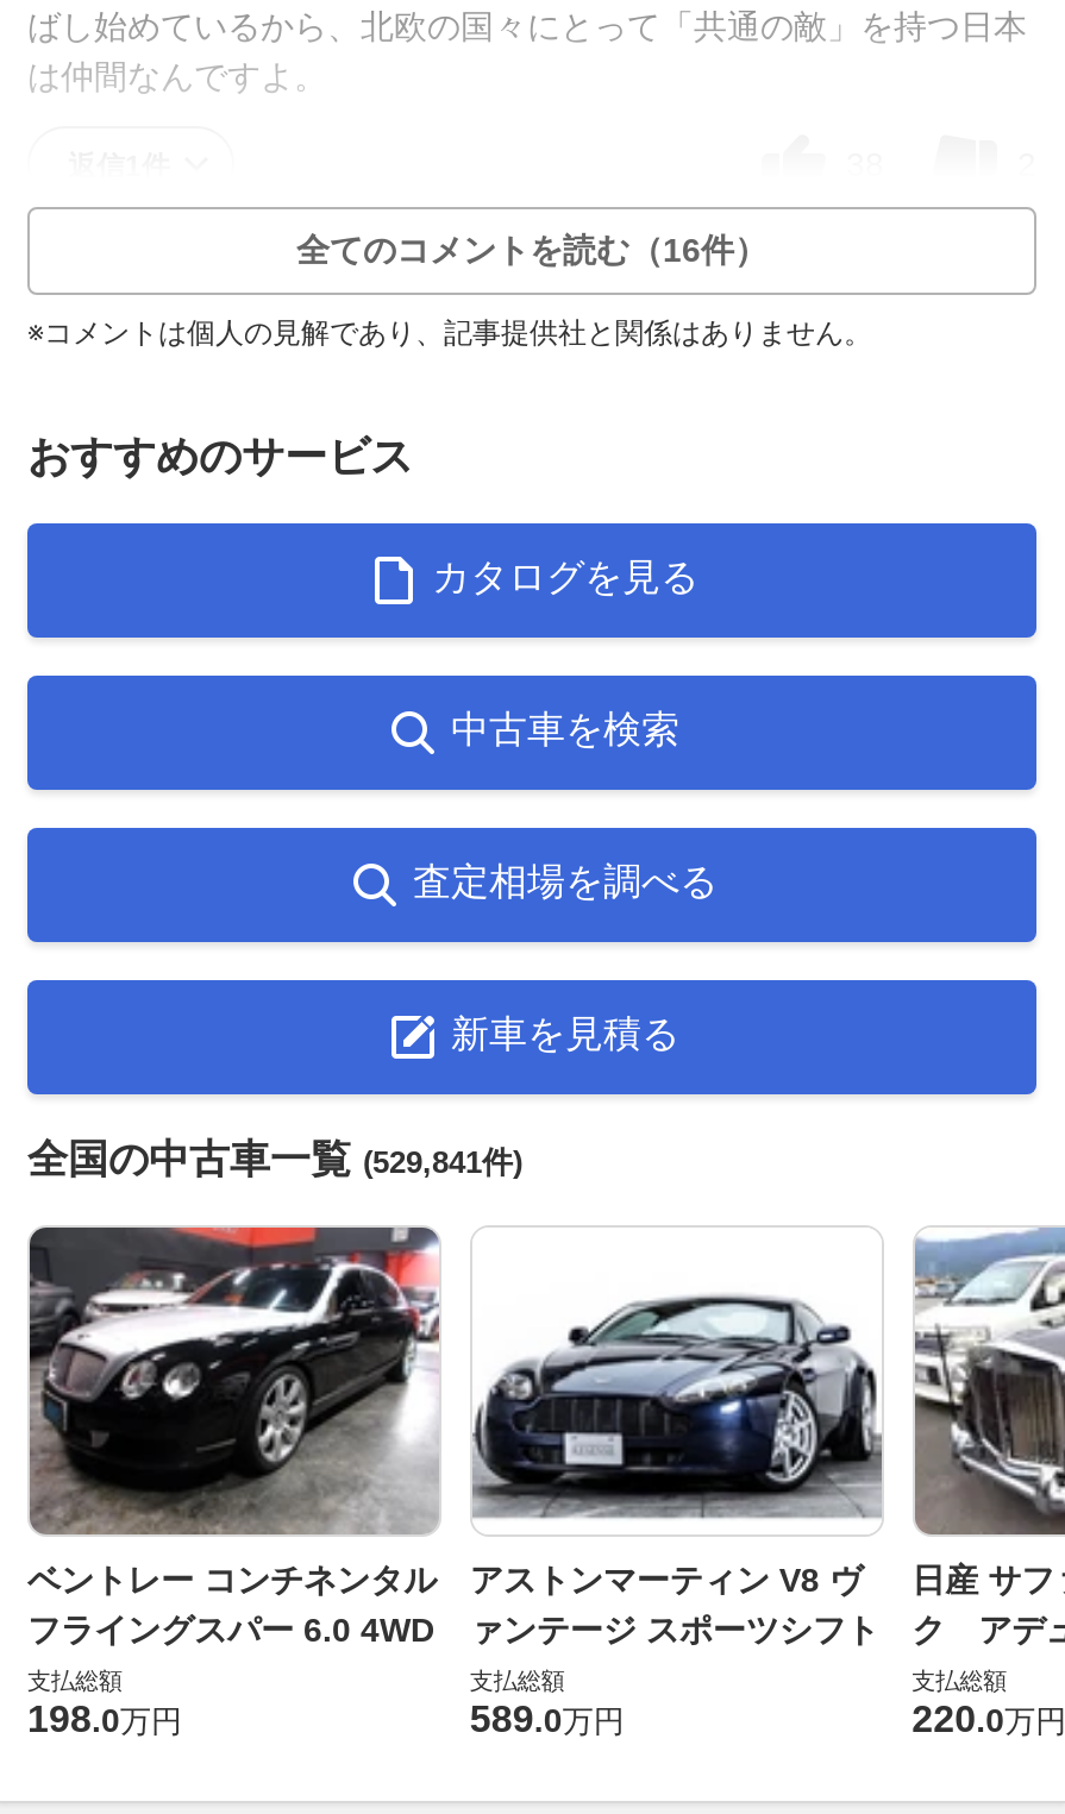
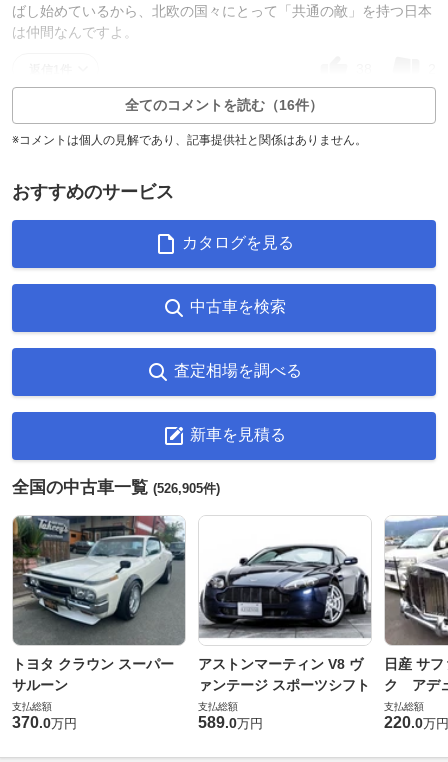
- 全国の中古車一覧(529,841件)
+ 全国の中古車一覧(526,905件)

- [image]
- ベントレー コンチネンタル
- フライングスパー 6.0 4WD
+ [image]
+ トヨタ クラウン スーパー
+ サルーン

- 198.0万円
+ 370.0万円
